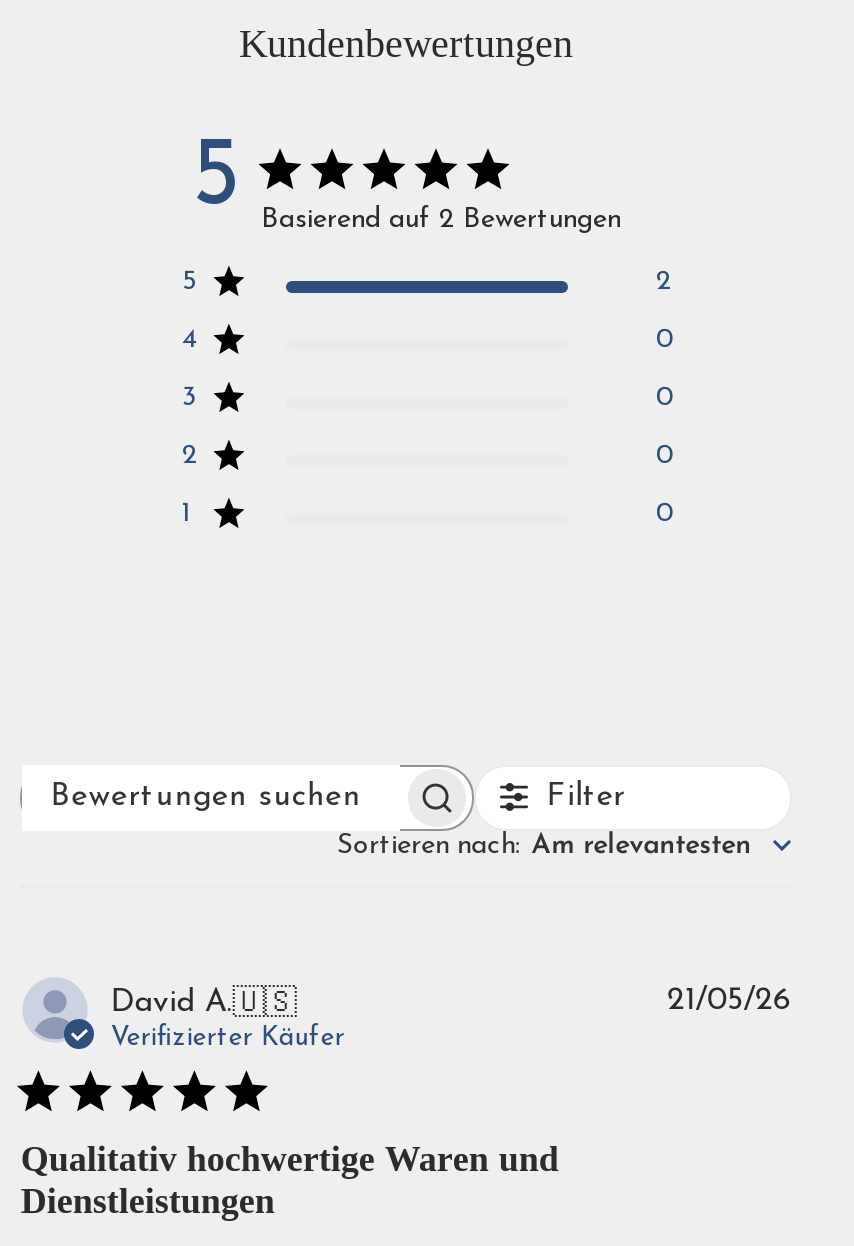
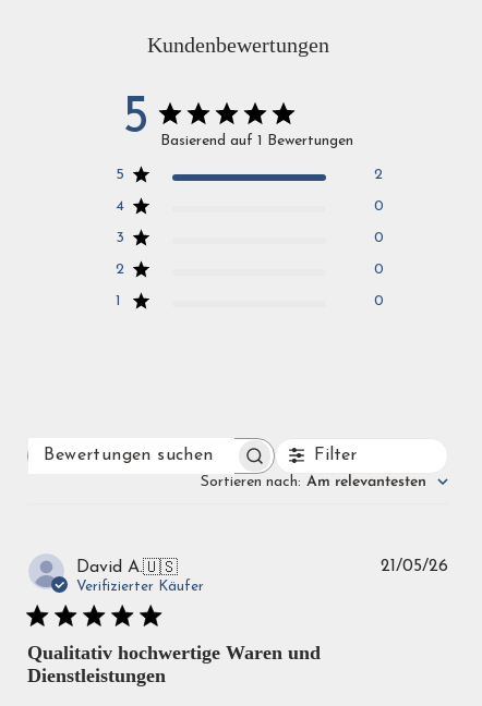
- Basierend auf 2 Bewertungen
+ Basierend auf 1 Bewertungen
